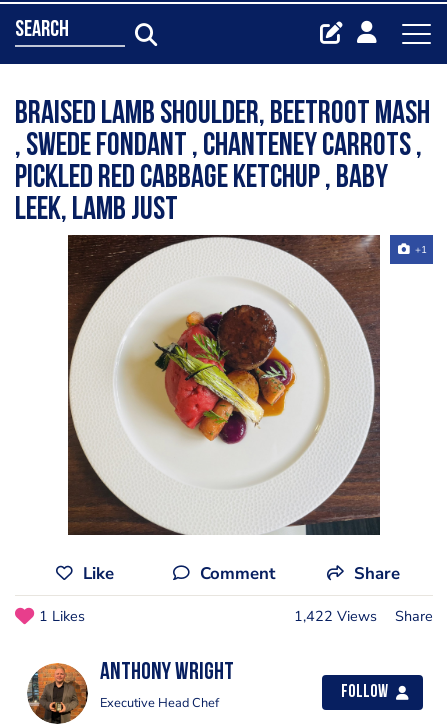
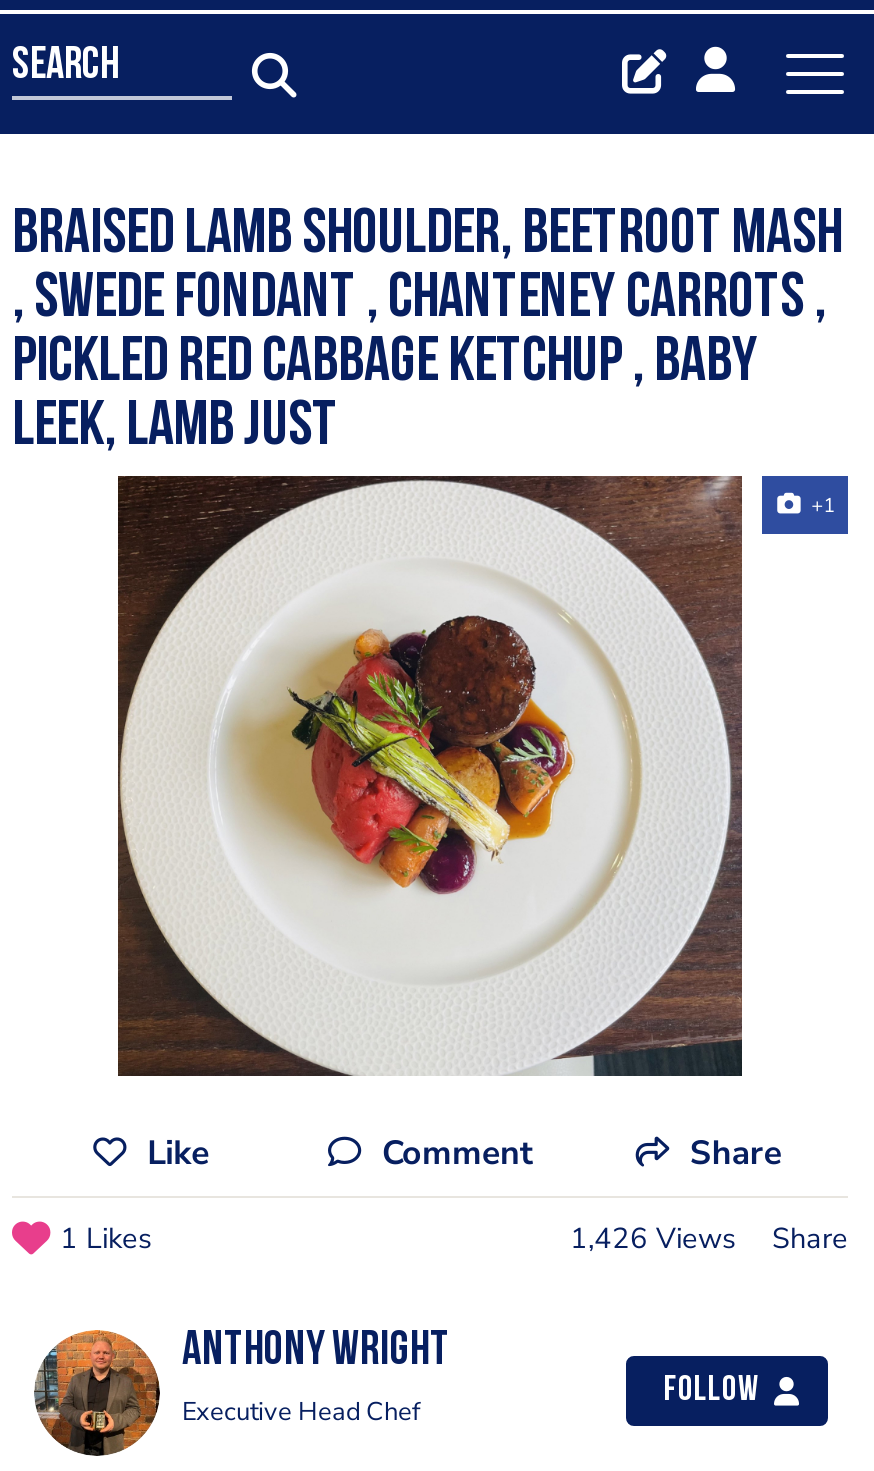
- 1,422 Views Share
+ 1,426 Views Share
